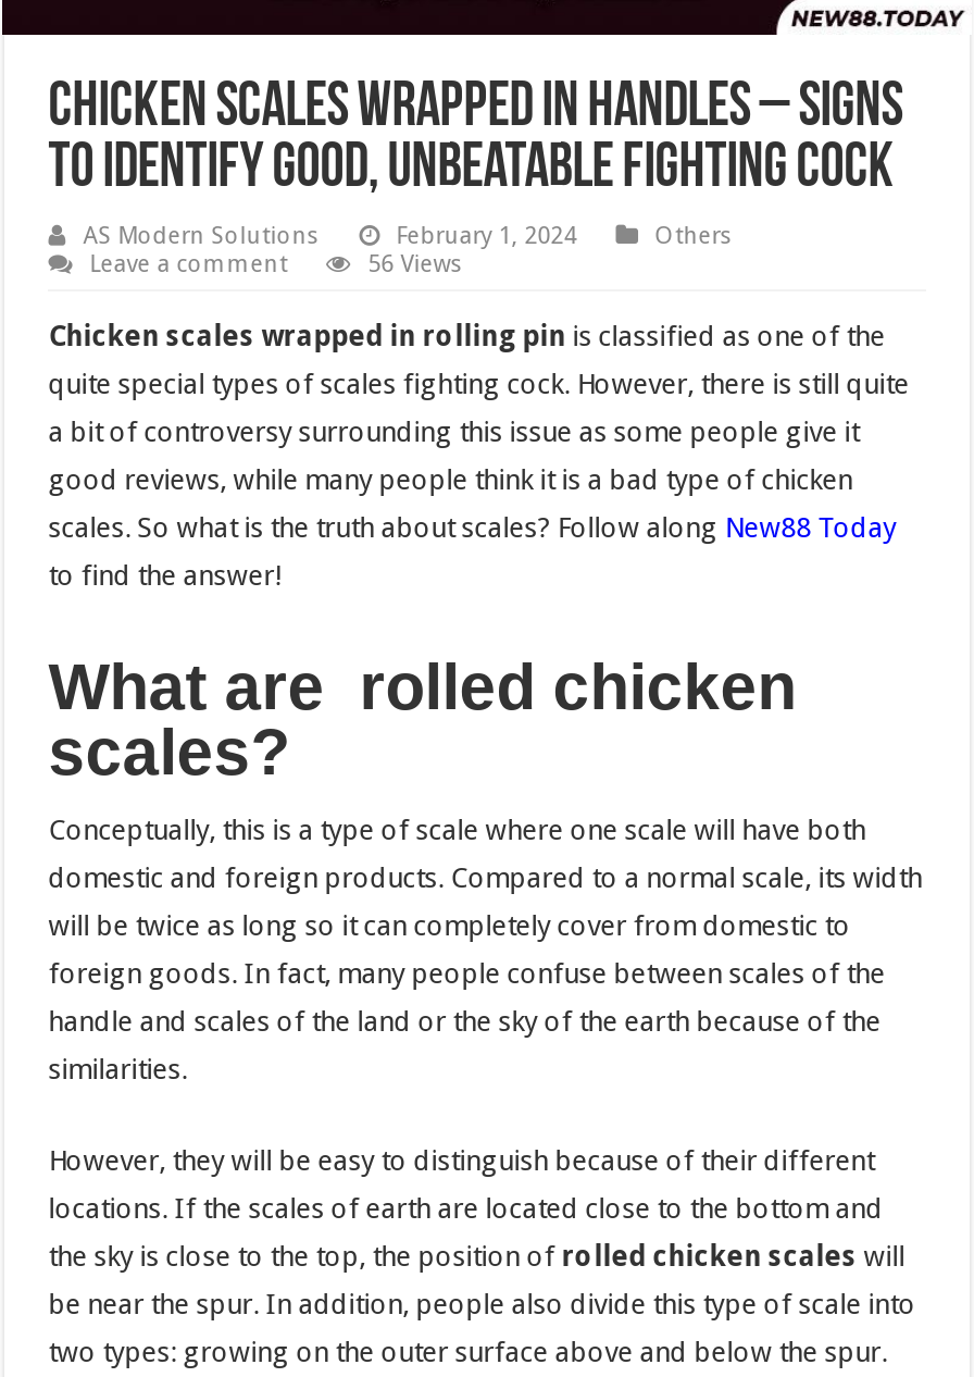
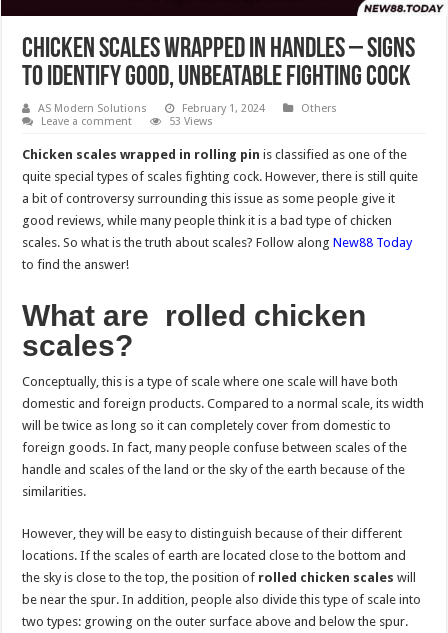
- 56 Views
+ 53 Views
